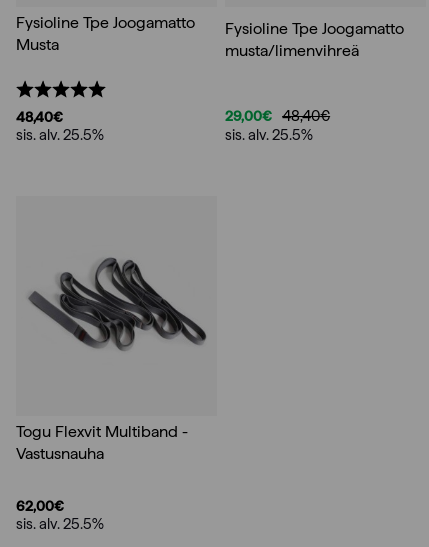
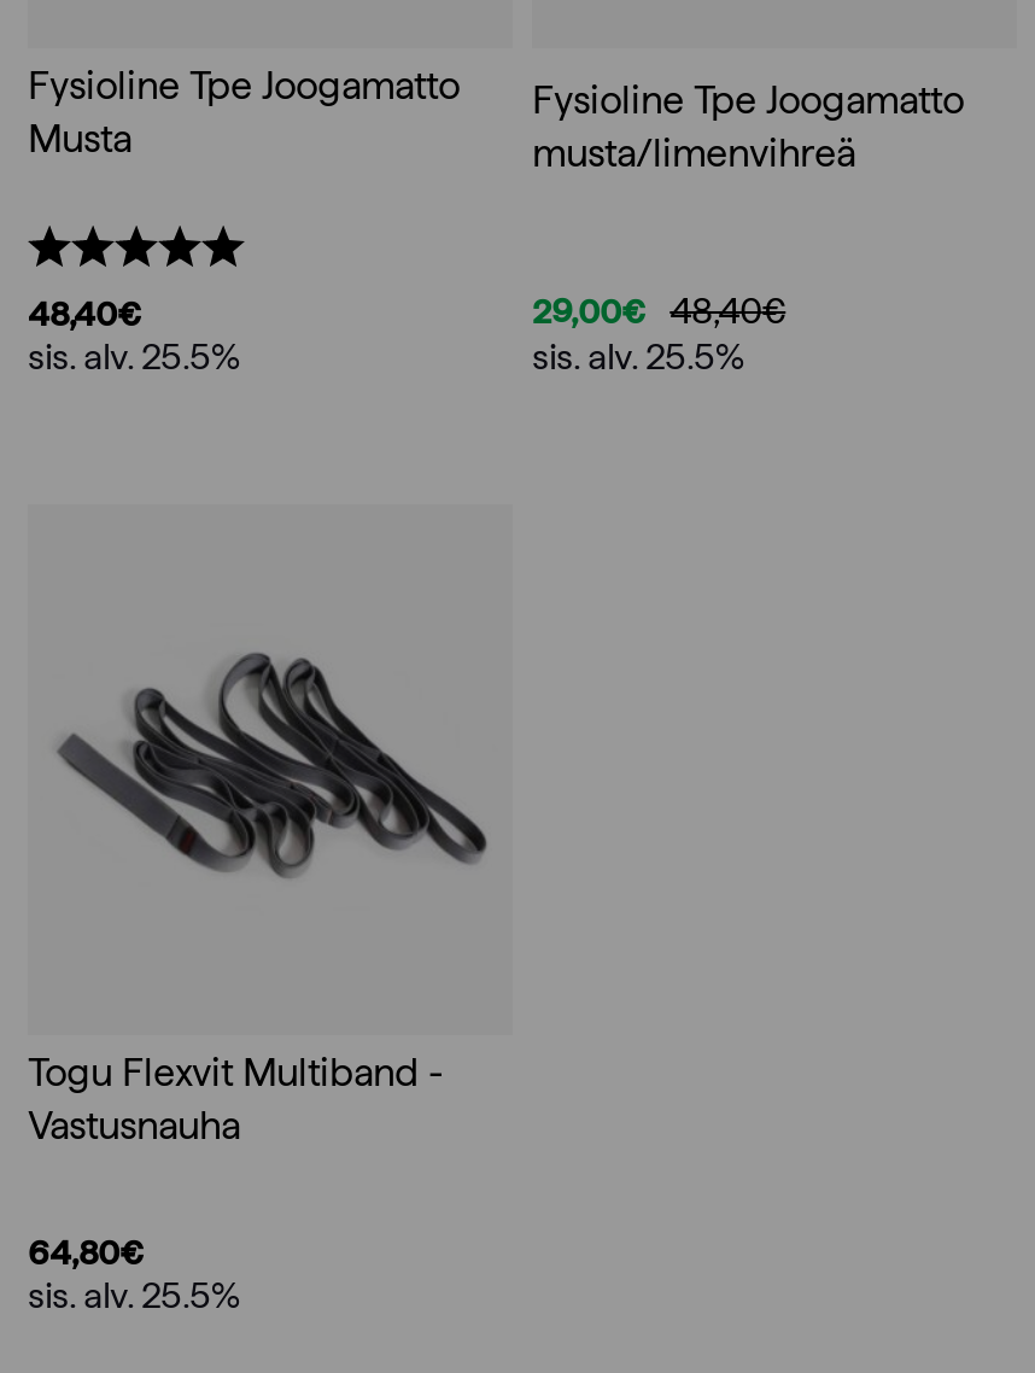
- 62,00€
+ 64,80€
